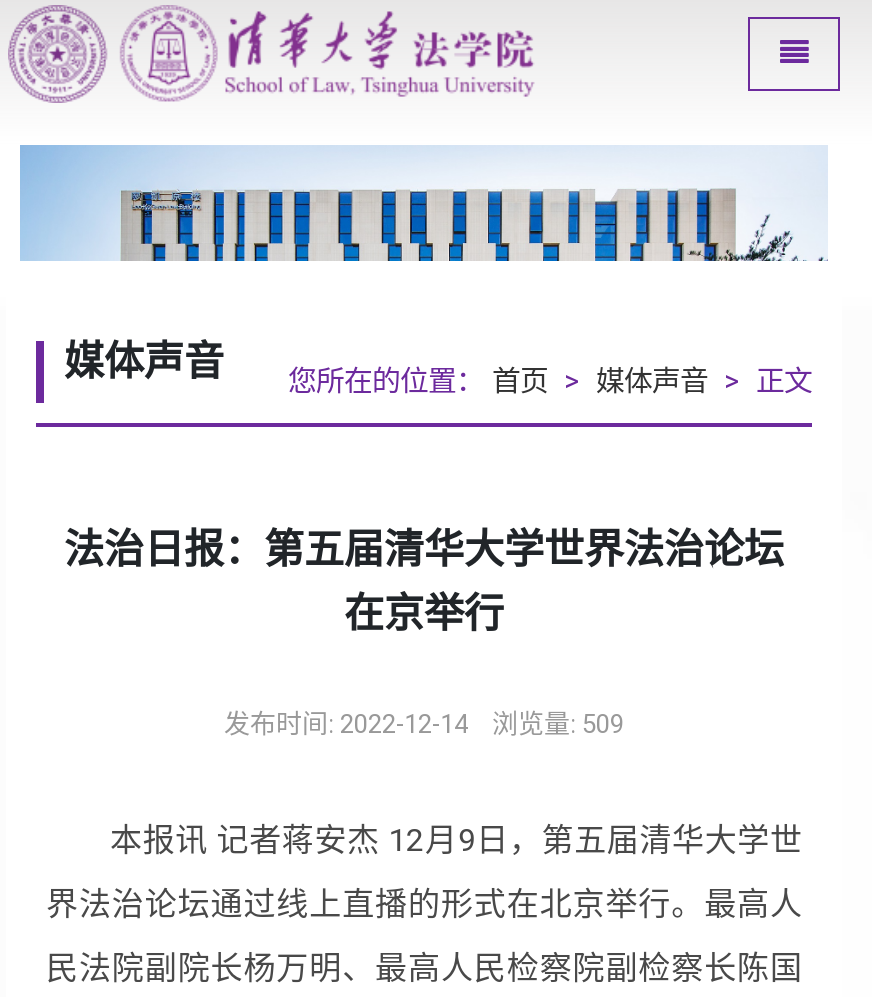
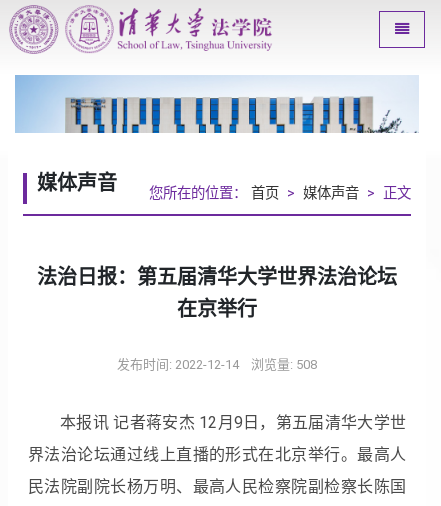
- 发布时间: 2022-12-14 浏览量: 509
+ 发布时间: 2022-12-14 浏览量: 508
